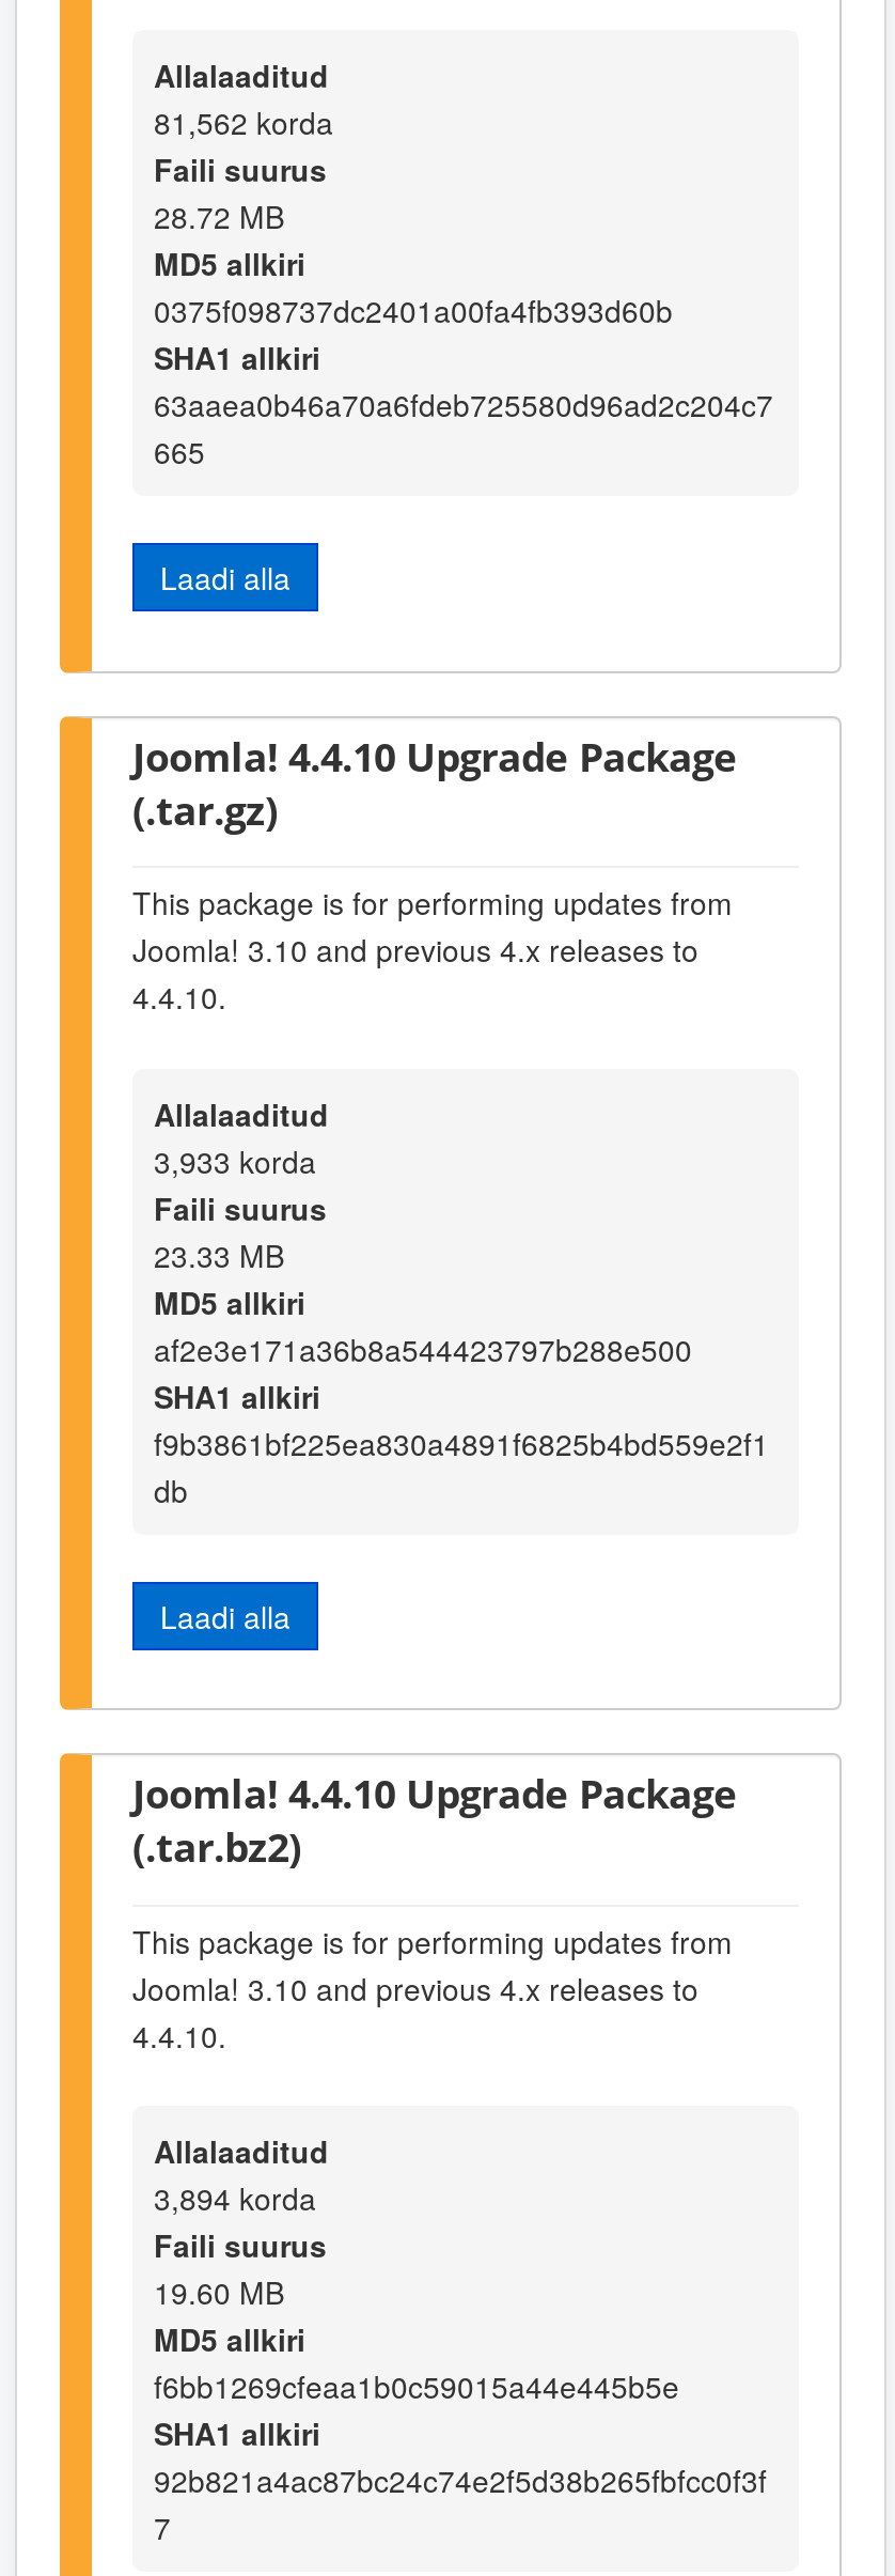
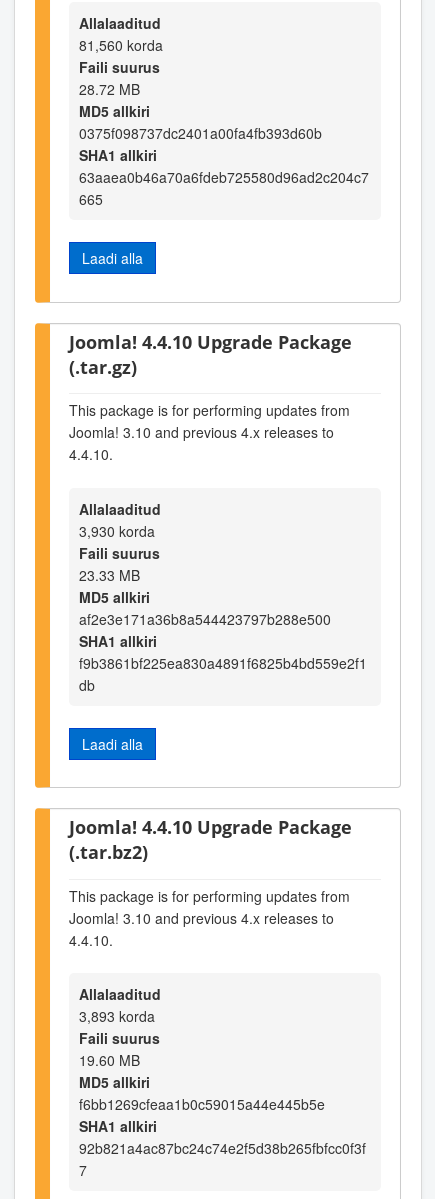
- 81,562 korda
+ 81,560 korda

- 3,933 korda
+ 3,930 korda

- 3,894 korda
+ 3,893 korda
